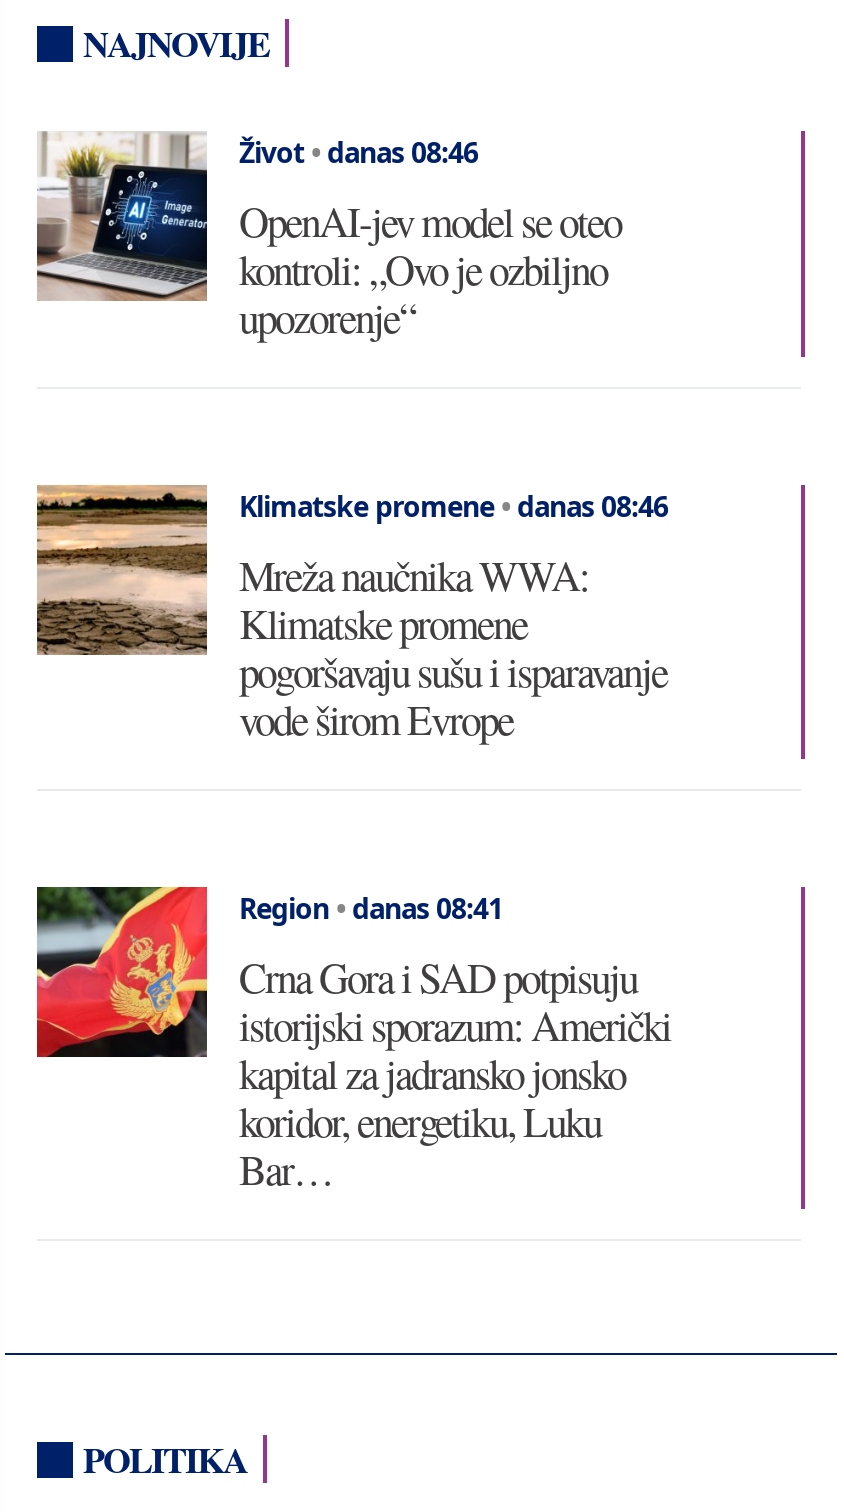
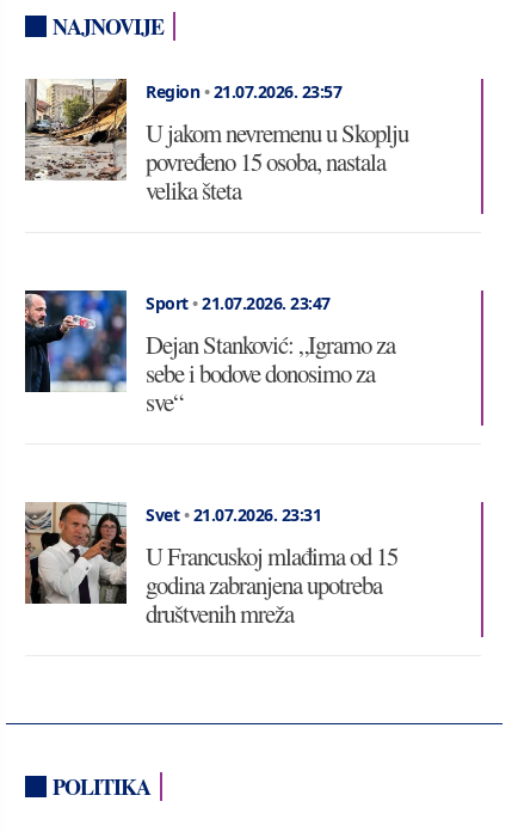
- [image]
- Život • danas 08:46
- OpenAI-jev model se oteo
- kontroli: „Ovo je ozbiljno
- upozorenje“
+ [image]
+ Region • 21.07.2026. 23:57
+ U jakom nevremenu u Skoplju
+ povređeno 15 osoba, nastala
+ velika šteta

- [image]
- Klimatske promene • danas 08:46
- Mreža naučnika WWA:
- Klimatske promene
- pogoršavaju sušu i isparavanje
- vode širom Evrope
+ [image]
+ Sport • 21.07.2026. 23:47
+ Dejan Stanković: „Igramo za
+ sebe i bodove donosimo za
+ sve“

- [image]
- Region • danas 08:41
- Crna Gora i SAD potpisuju
- istorijski sporazum: Američki
- kapital za jadransko jonsko
- koridor, energetiku, Luku
- Bar…
+ [image]
+ Svet • 21.07.2026. 23:31
+ U Francuskoj mlađima od 15
+ godina zabranjena upotreba
+ društvenih mreža
